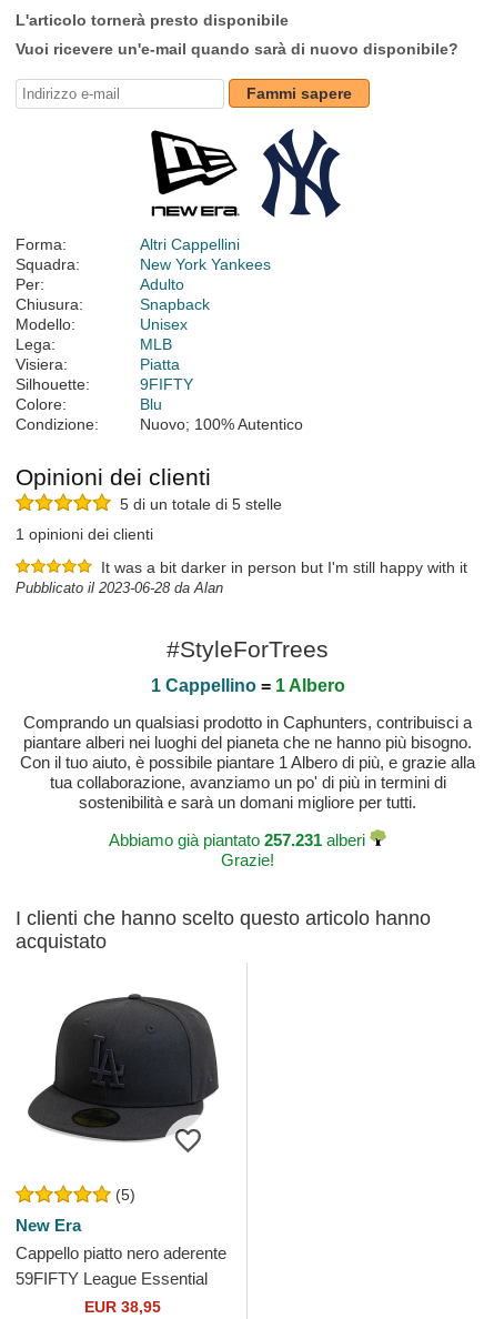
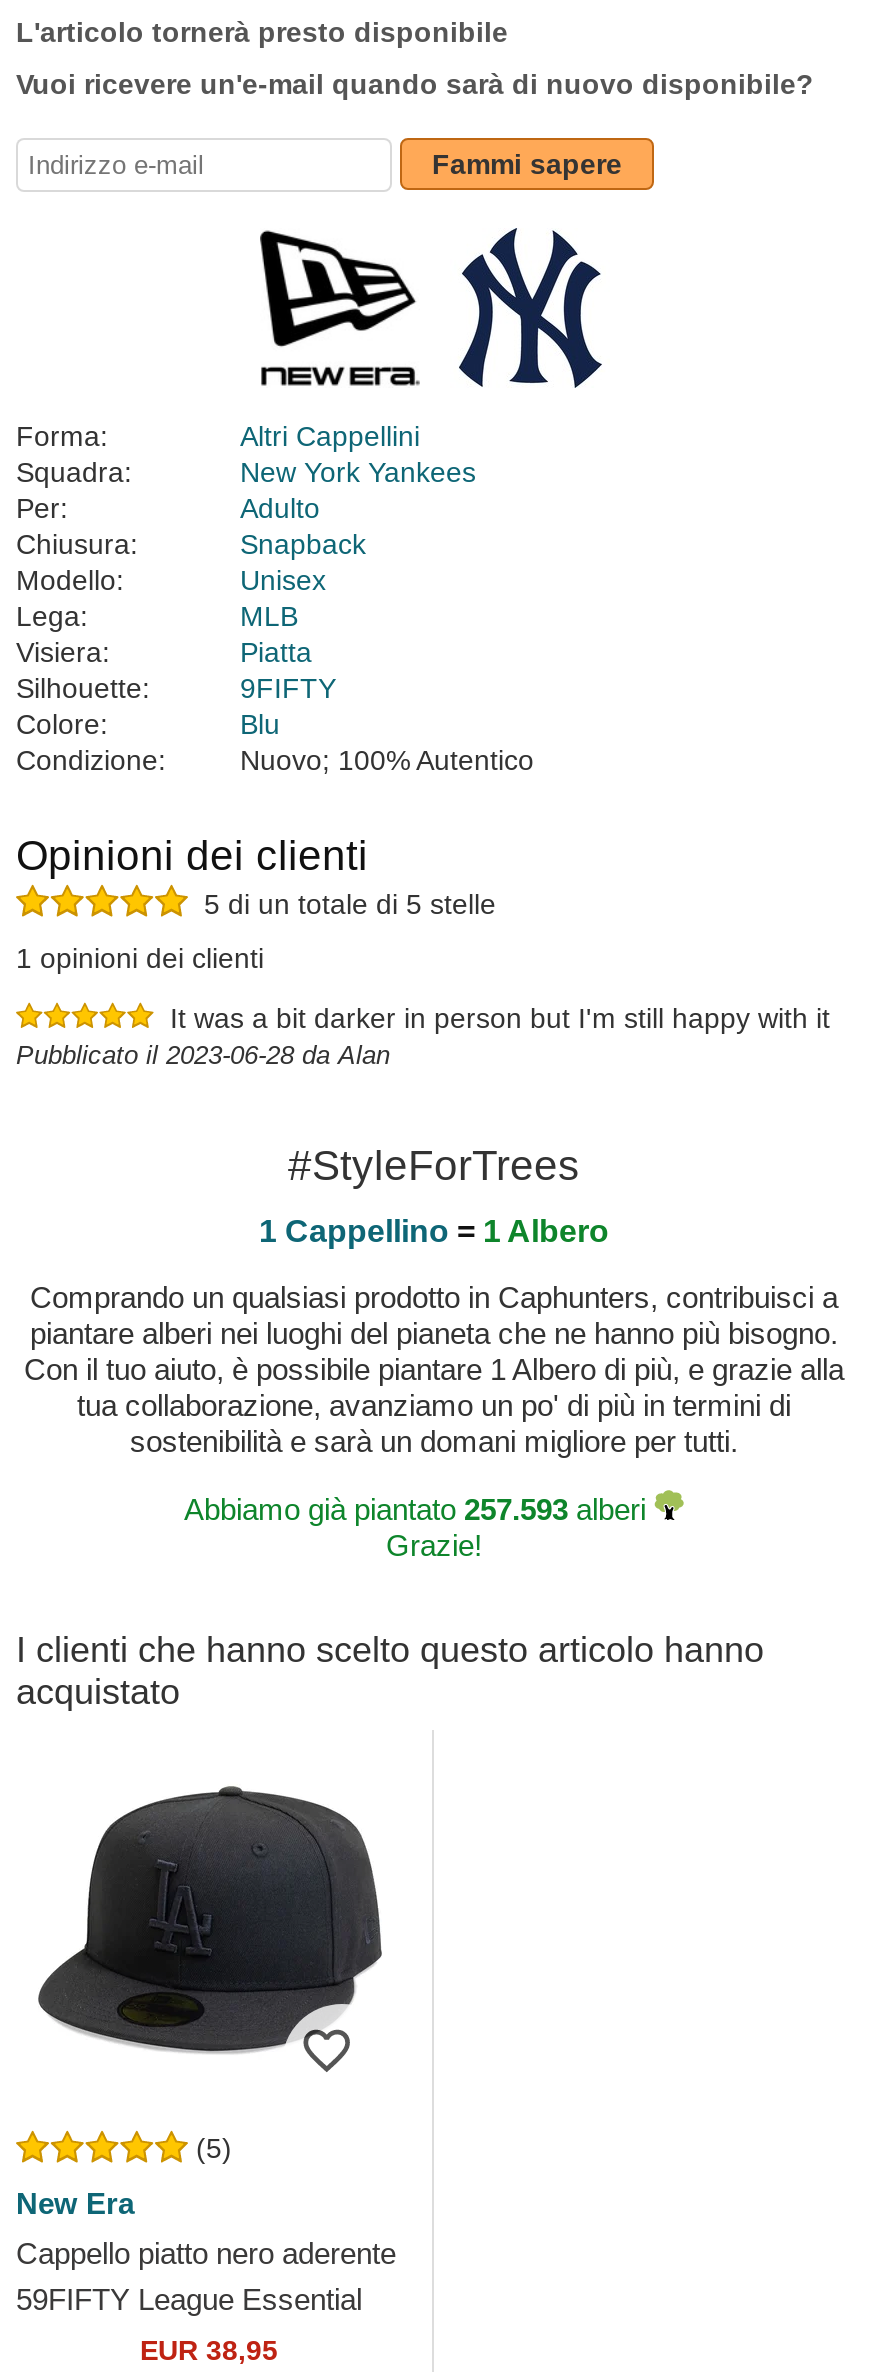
- Abbiamo già piantato 257.231 alberi
+ Abbiamo già piantato 257.593 alberi
